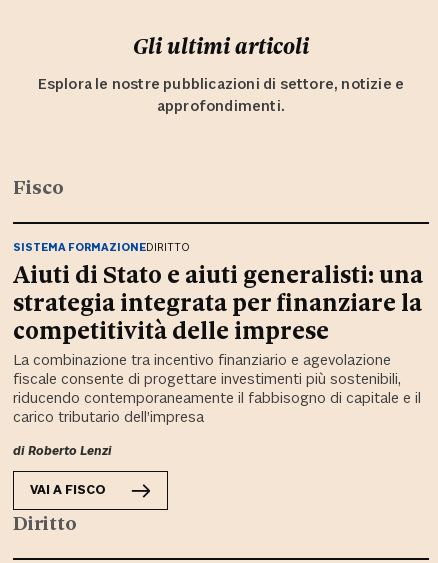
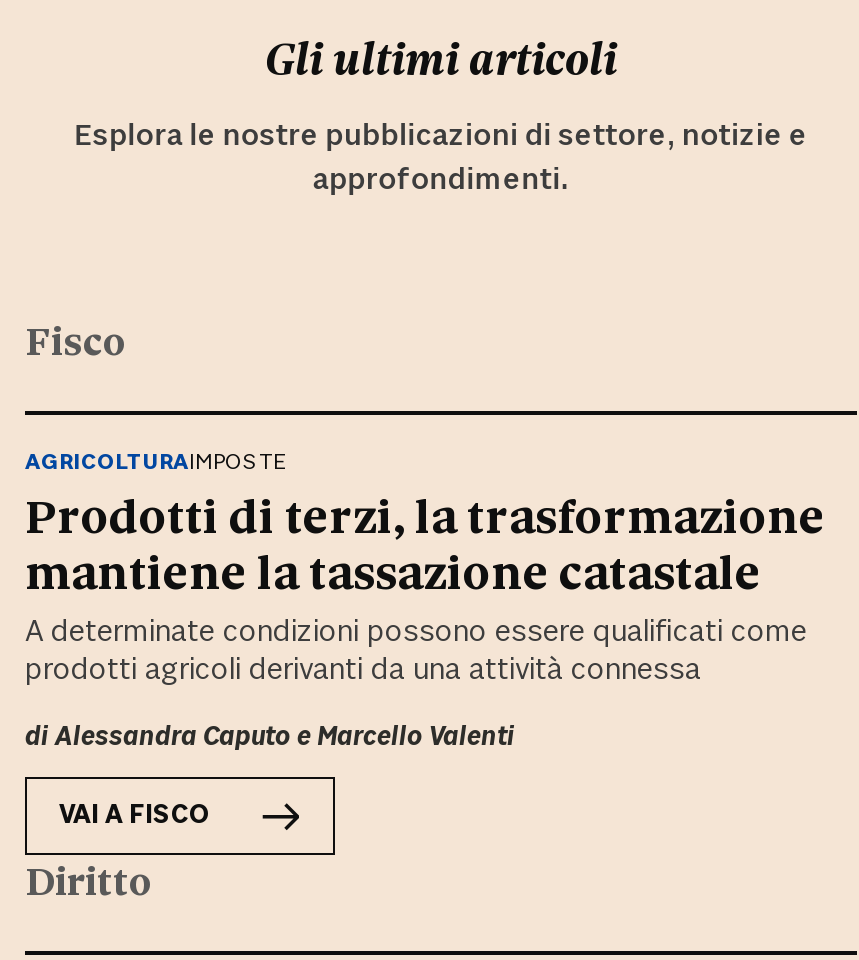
- SISTEMA FORMAZIONEDIRITTO
- Aiuti di Stato e aiuti generalisti: una
- strategia integrata per finanziare la
- competitività delle imprese
- La combinazione tra incentivo finanziario e agevolazione
- fiscale consente di progettare investimenti più sostenibili,
- riducendo contemporaneamente il fabbisogno di capitale e il
- carico tributario dell’impresa
+ AGRICOLTURAIMPOSTE
+ Prodotti di terzi, la trasformazione
+ mantiene la tassazione catastale
+ A determinate condizioni possono essere qualificati come
+ prodotti agricoli derivanti da una attività connessa

- di Roberto Lenzi
+ di Alessandra Caputo e Marcello Valenti
